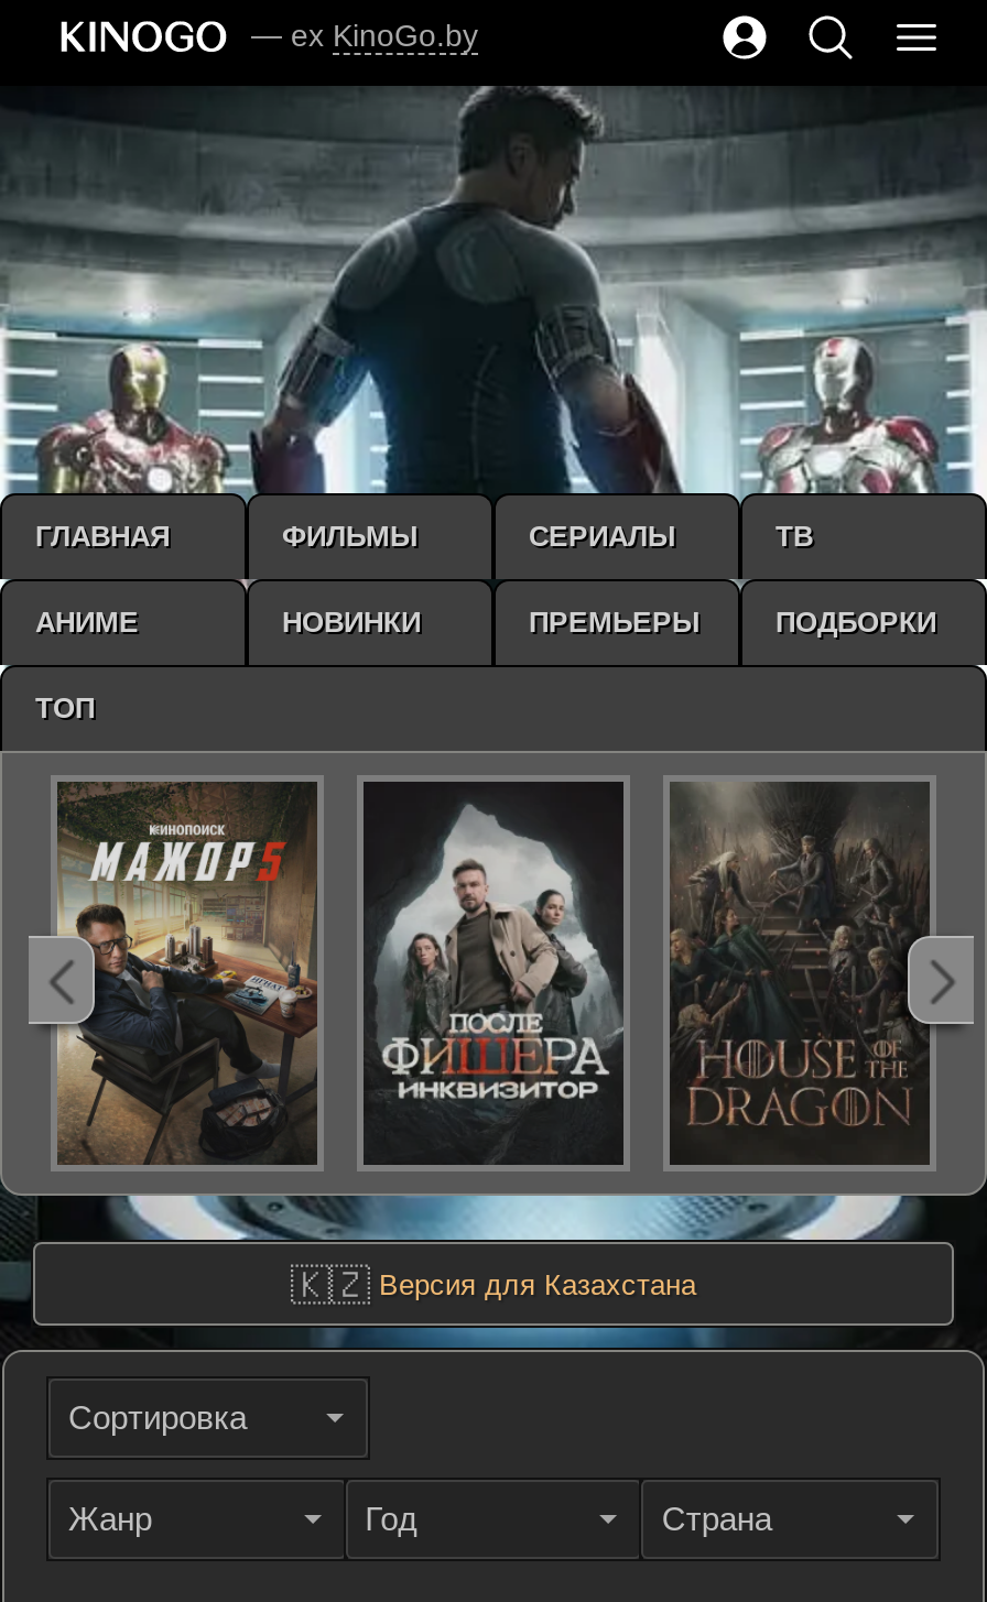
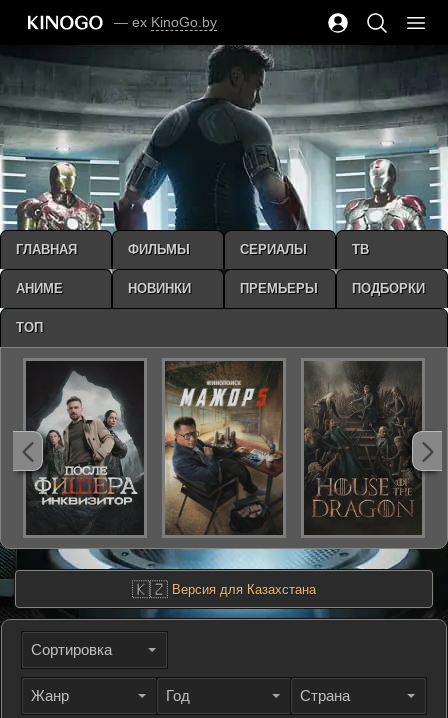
- [image]
+ [image]

- [image]
+ [image]
